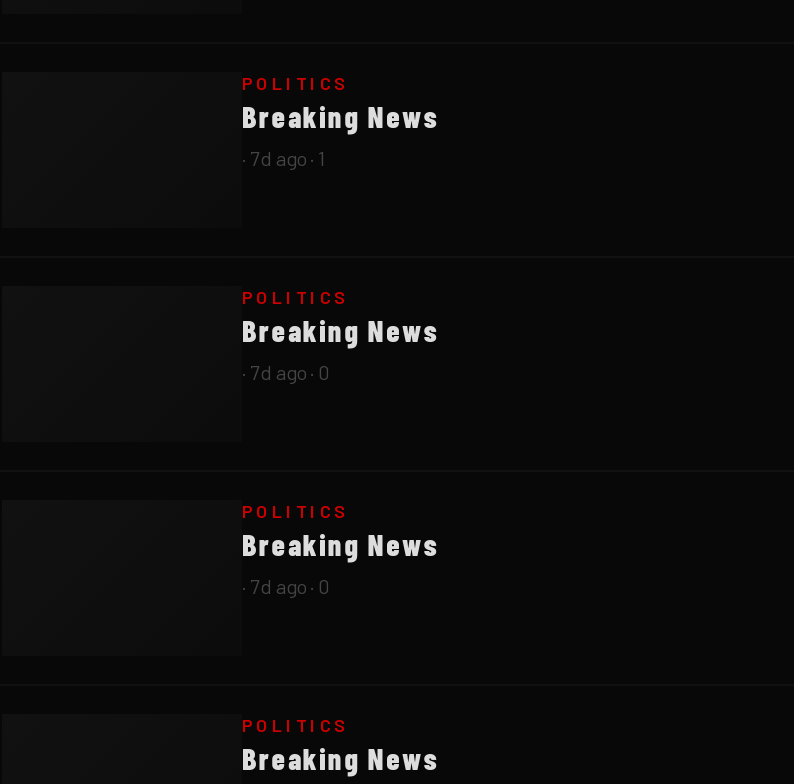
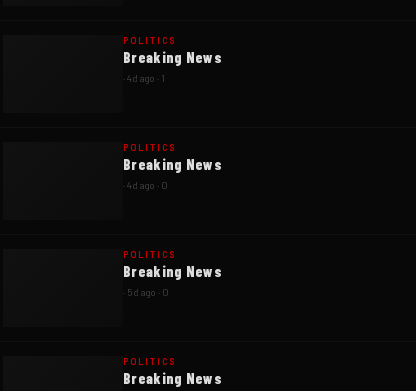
- · 7d ago · 1
+ · 4d ago · 1

- · 7d ago · 0
+ · 4d ago · 0

- · 7d ago · 0
+ · 5d ago · 0
